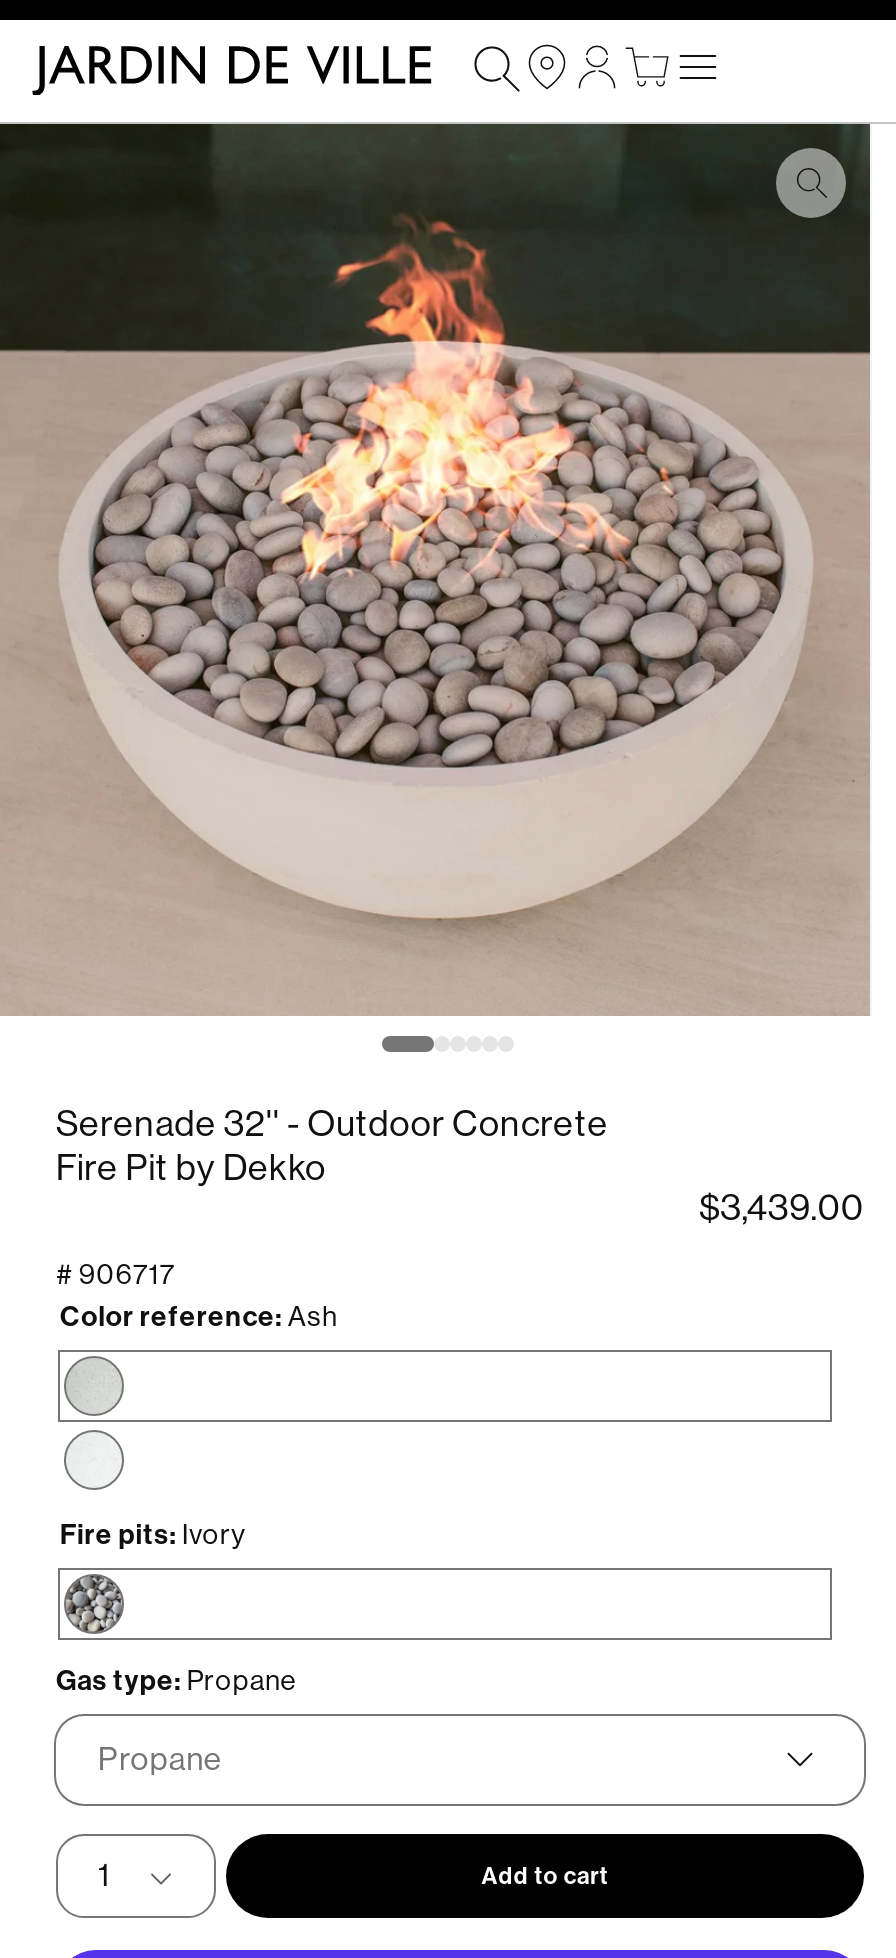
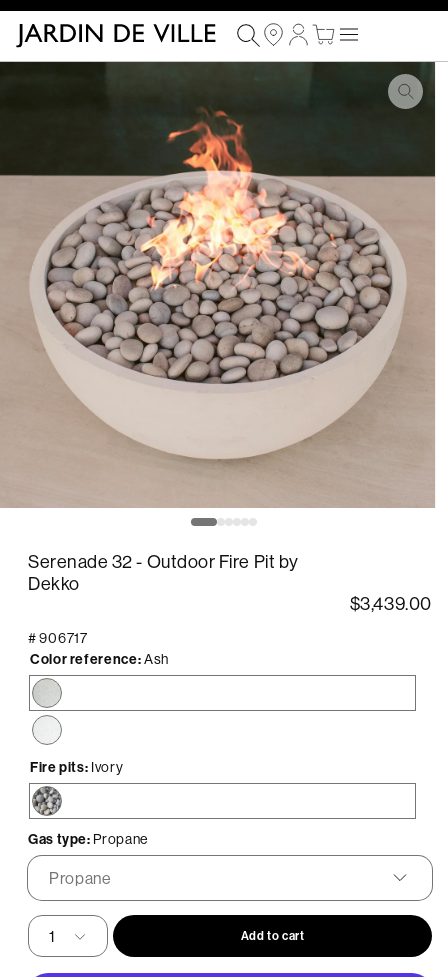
- Serenade 32'' - Outdoor Concrete
- Fire Pit by Dekko
+ Serenade 32 - Outdoor Fire Pit by
+ Dekko
